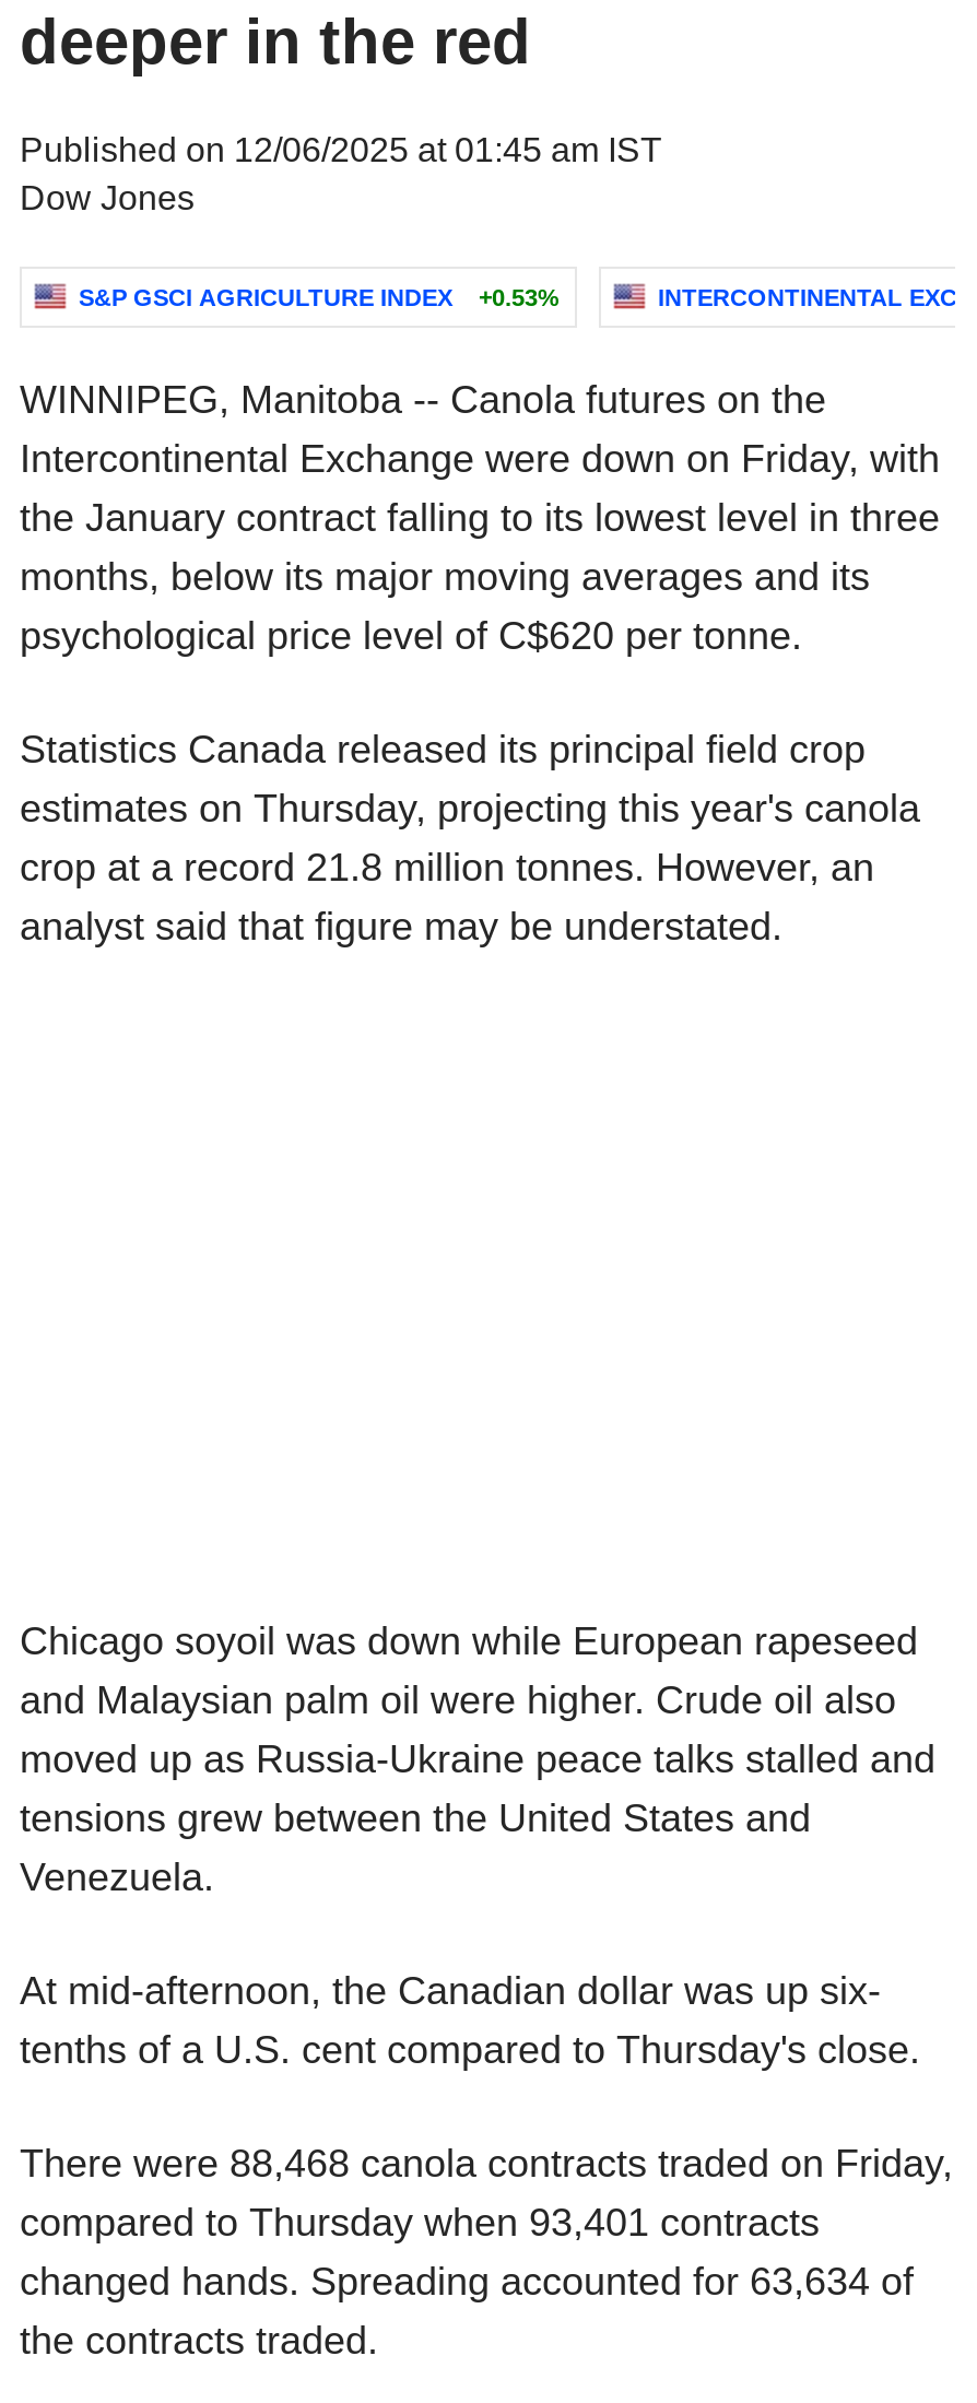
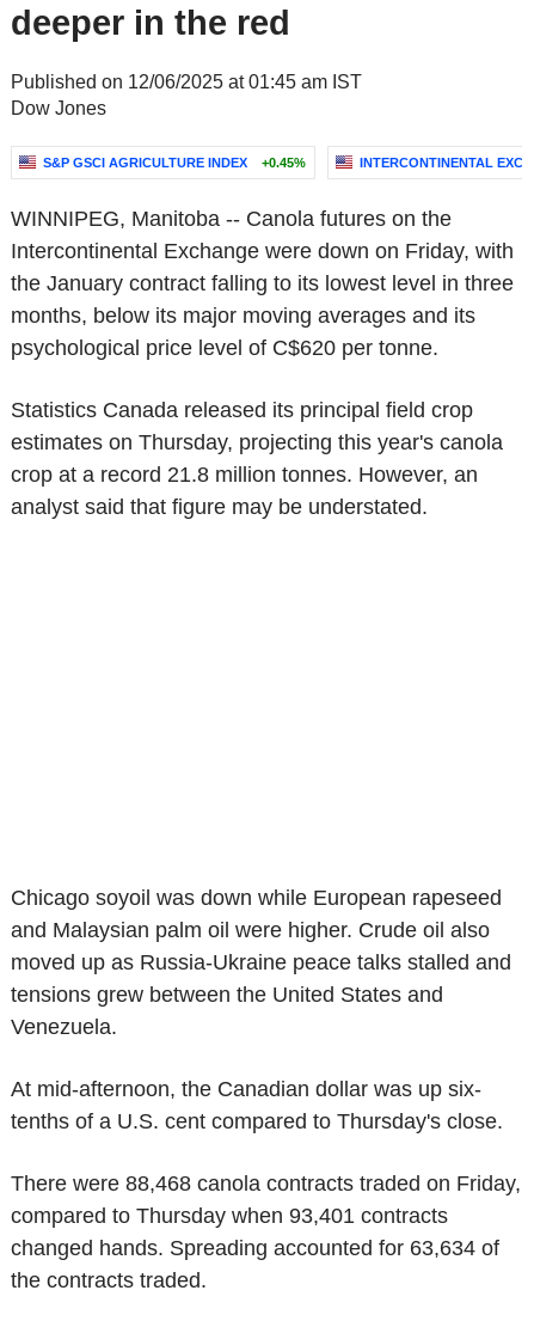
- S&P GSCI AGRICULTURE INDEX +0.53%
+ S&P GSCI AGRICULTURE INDEX +0.45%
